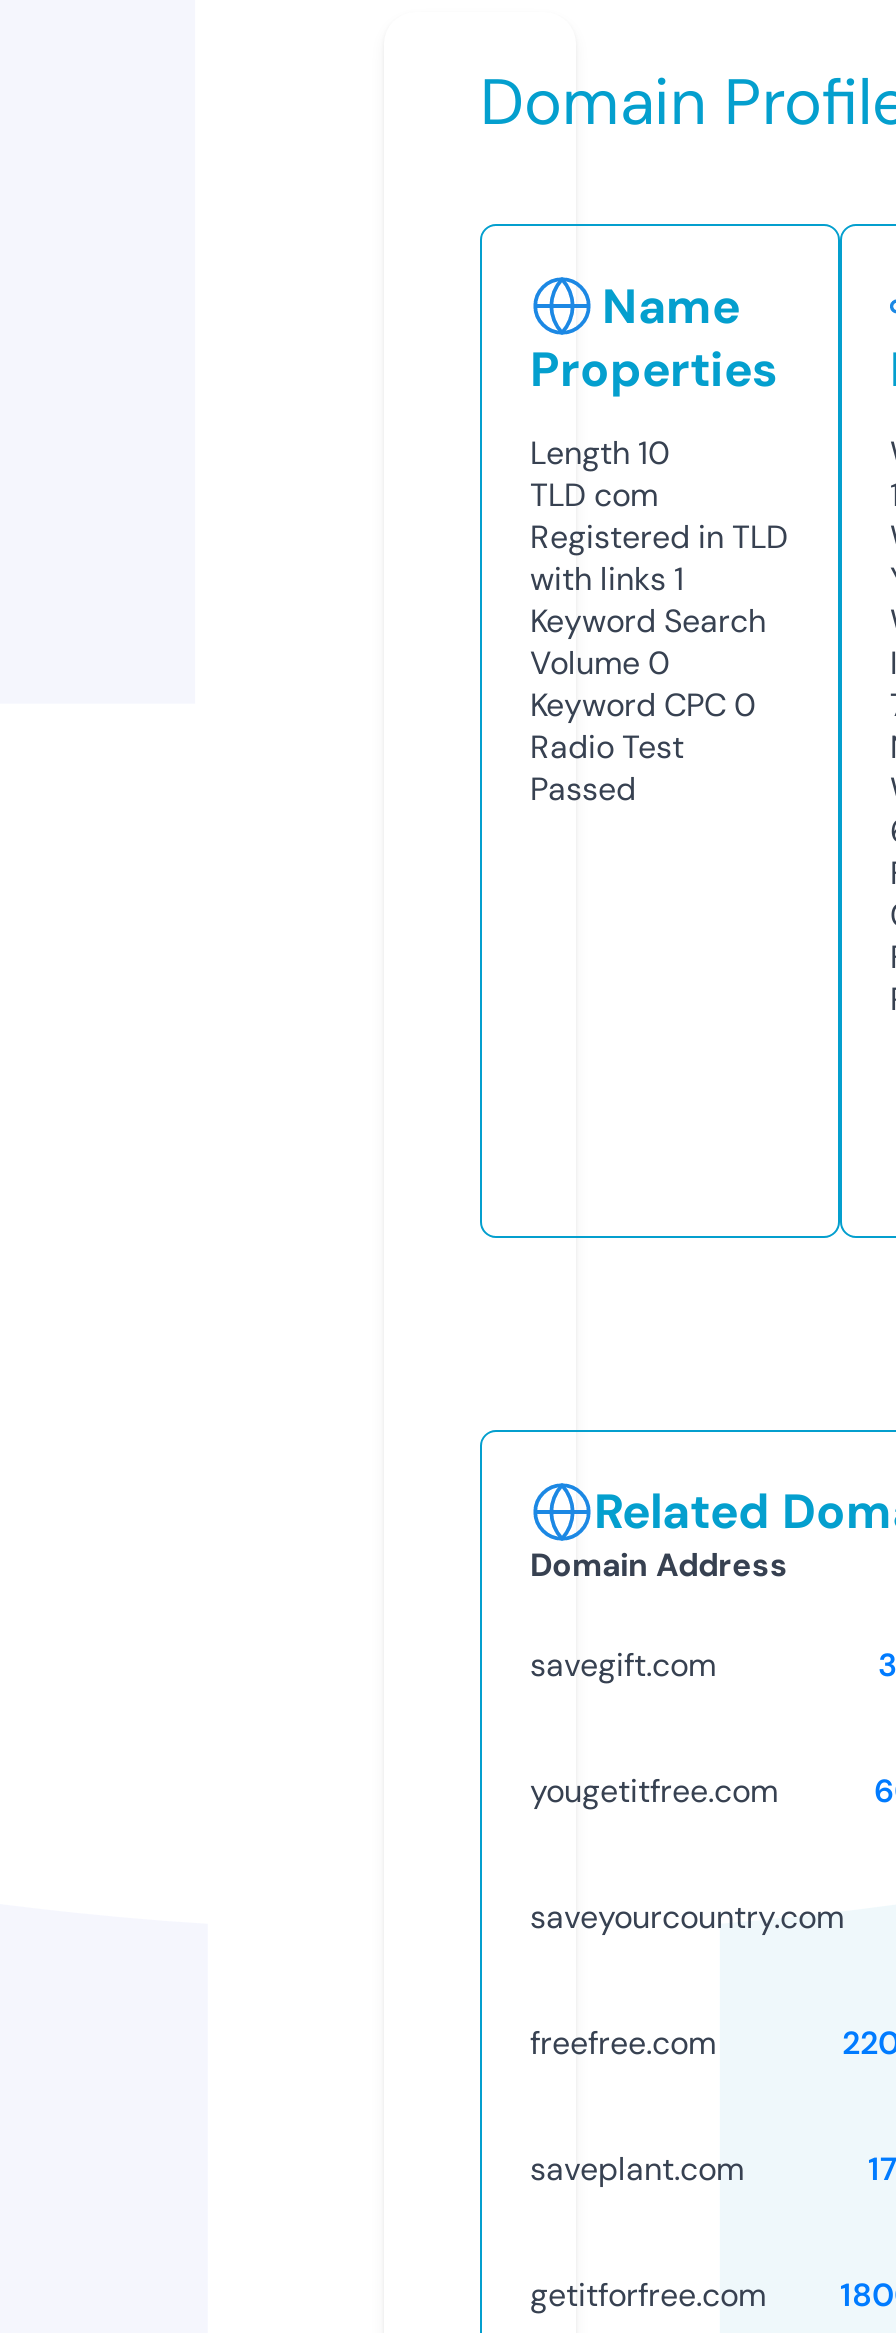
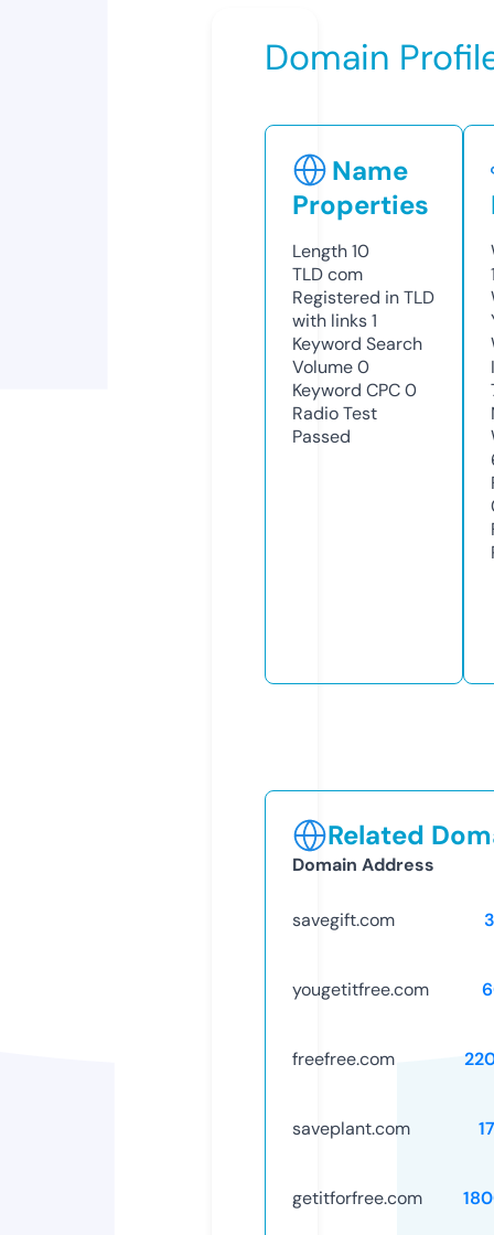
- saveyourcountry.com
